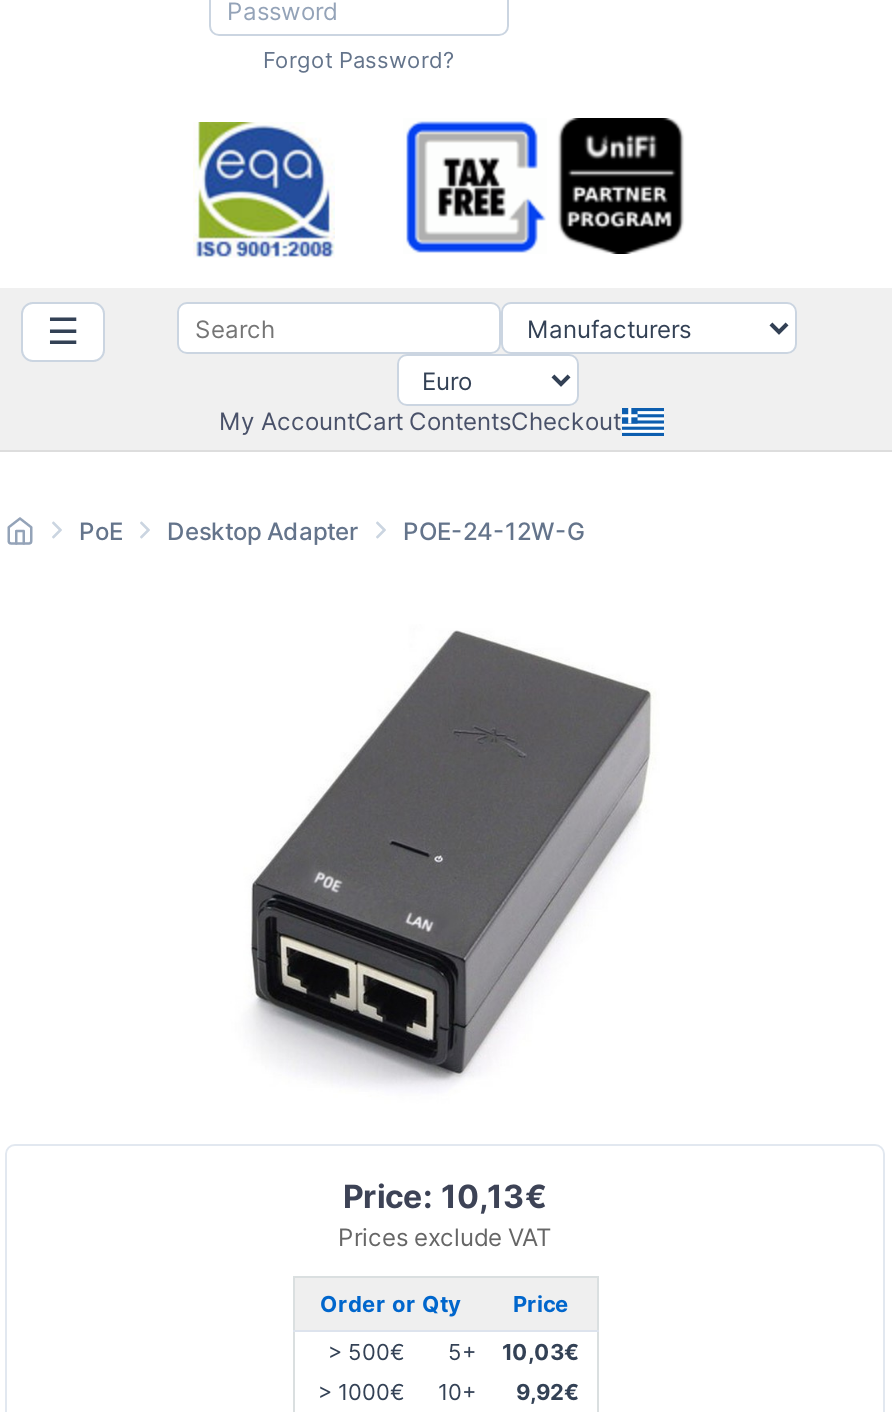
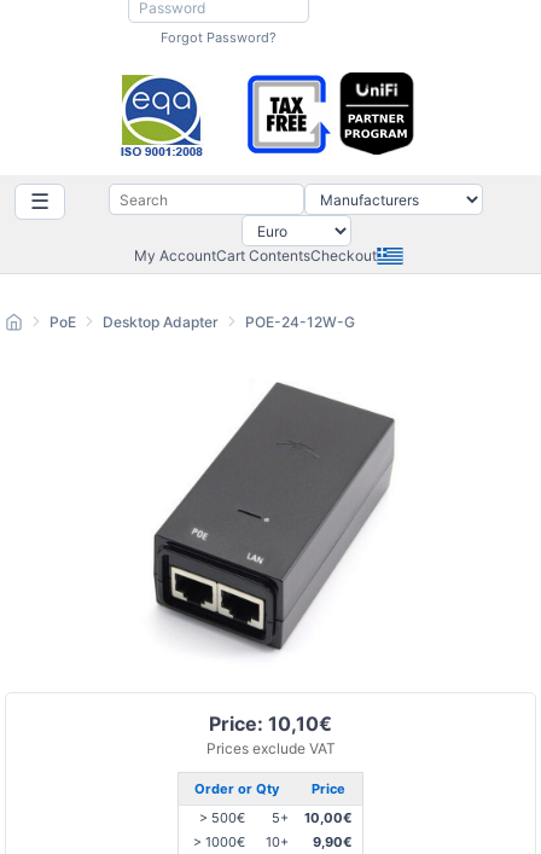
- Price: 10,13€
+ Price: 10,10€

- > 500€ 5+ 10,03€
+ > 500€ 5+ 10,00€

- > 1000€ 10+ 9,92€
+ > 1000€ 10+ 9,90€
